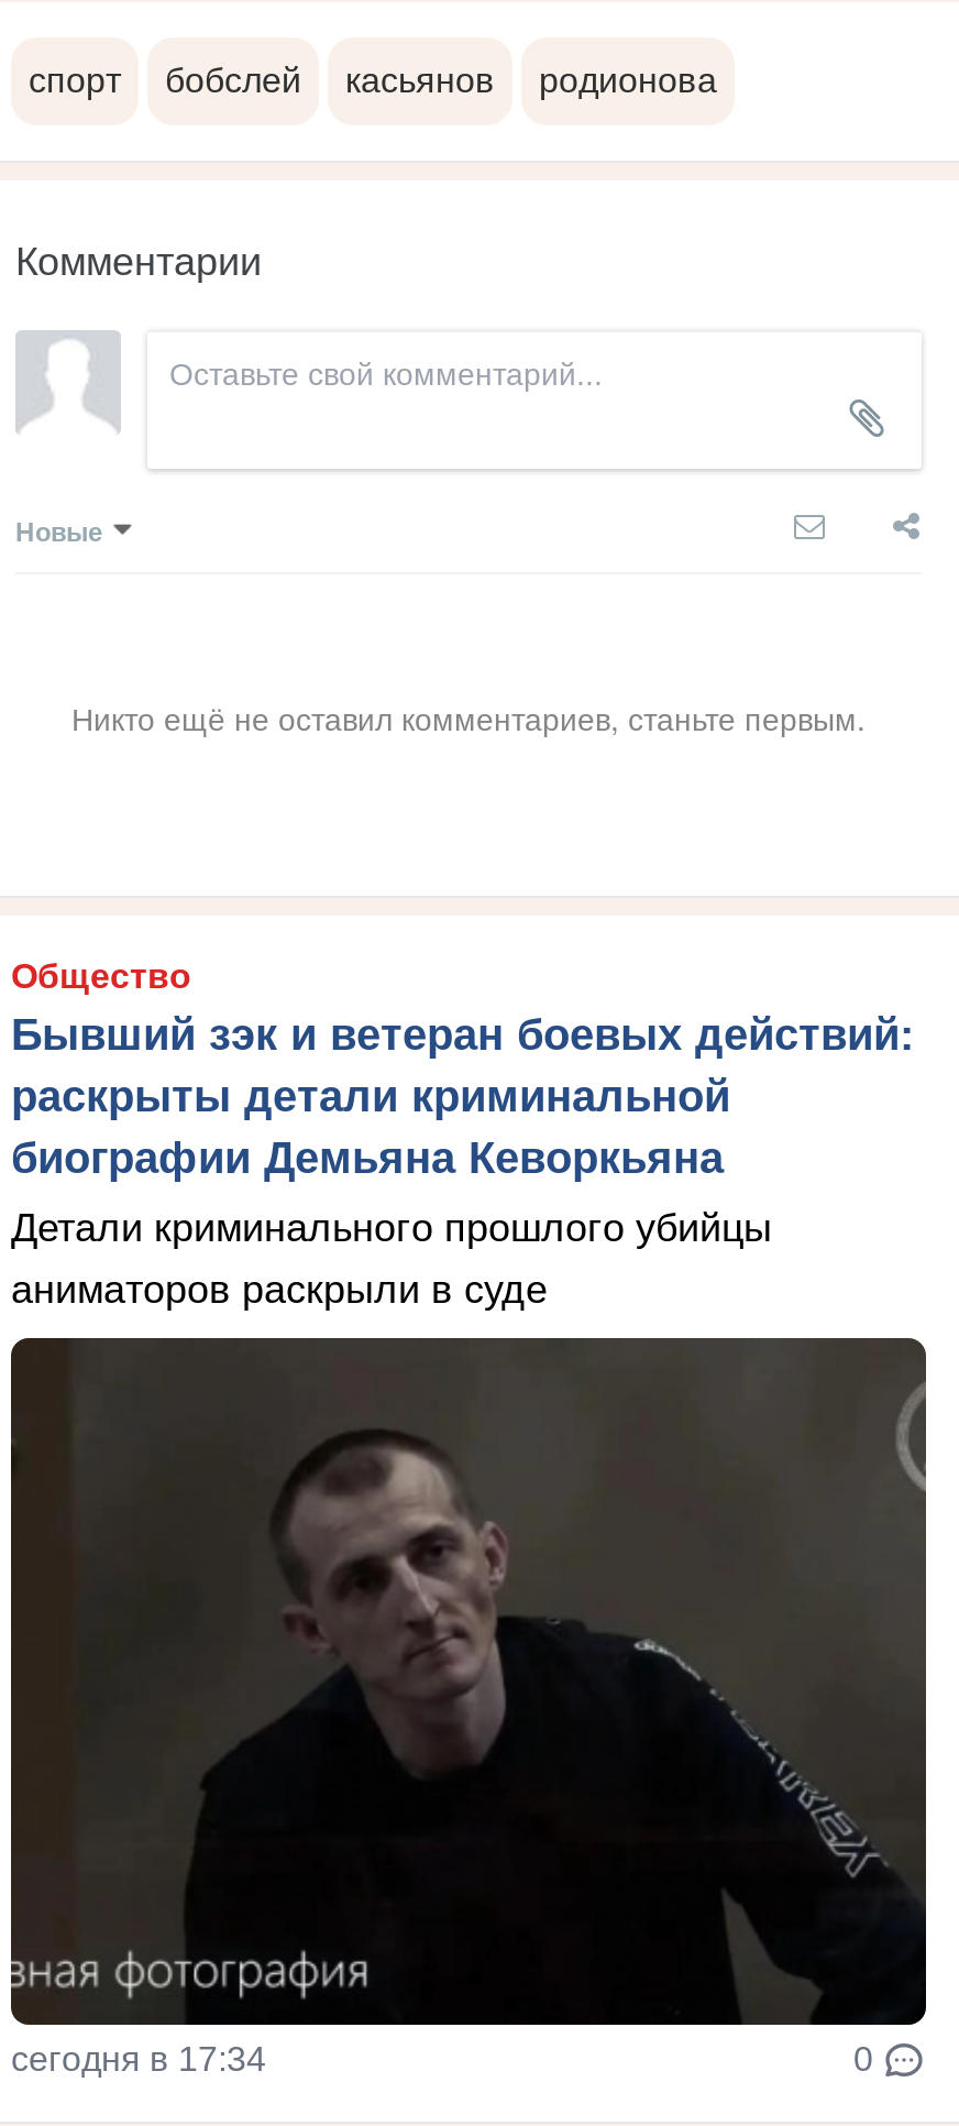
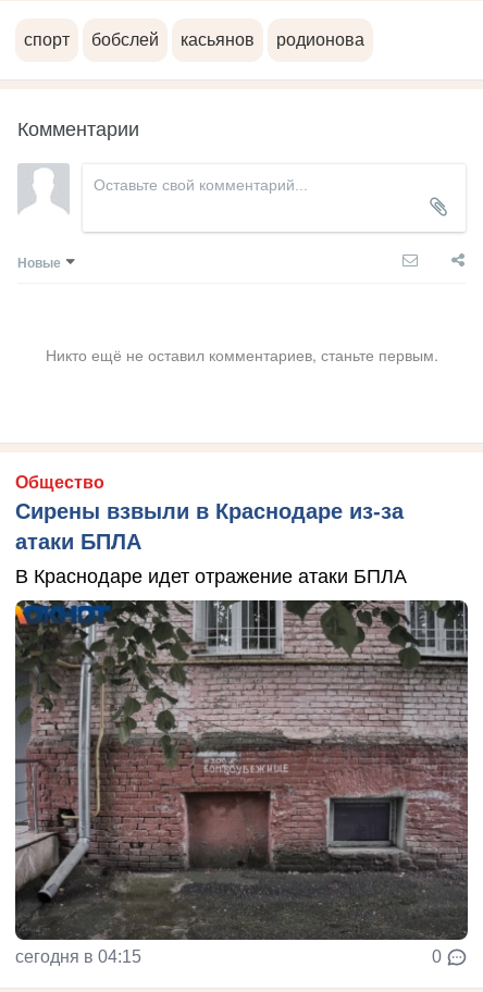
- Бывший зэк и ветеран боевых действий:
- раскрыты детали криминальной
- биографии Демьяна Кеворкьяна
+ Сирены взвыли в Краснодаре из-за
+ атаки БПЛА

- Детали криминального прошлого убийцы
- аниматоров раскрыли в суде
+ В Краснодаре идет отражение атаки БПЛА

- [image]
- сегодня в 17:34
+ [image]
+ сегодня в 04:15
